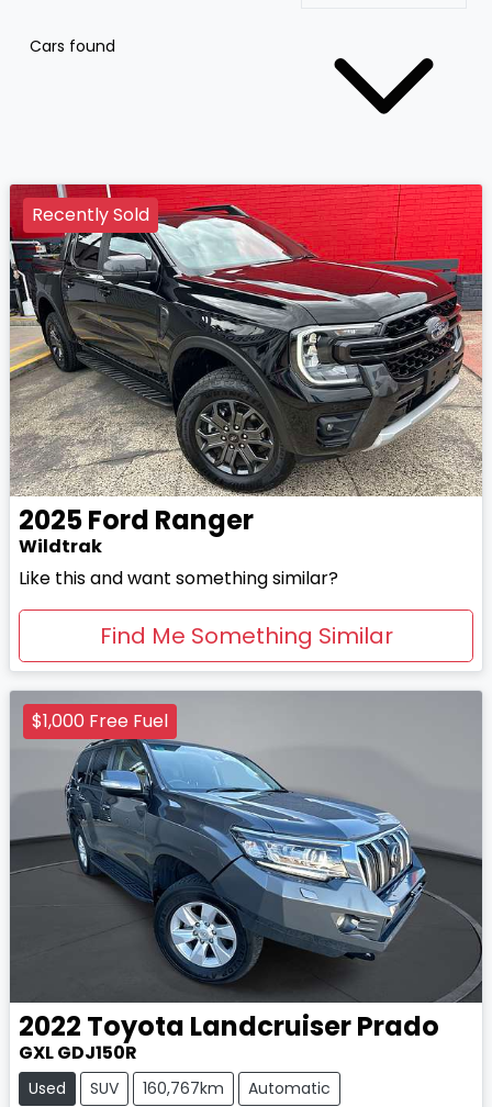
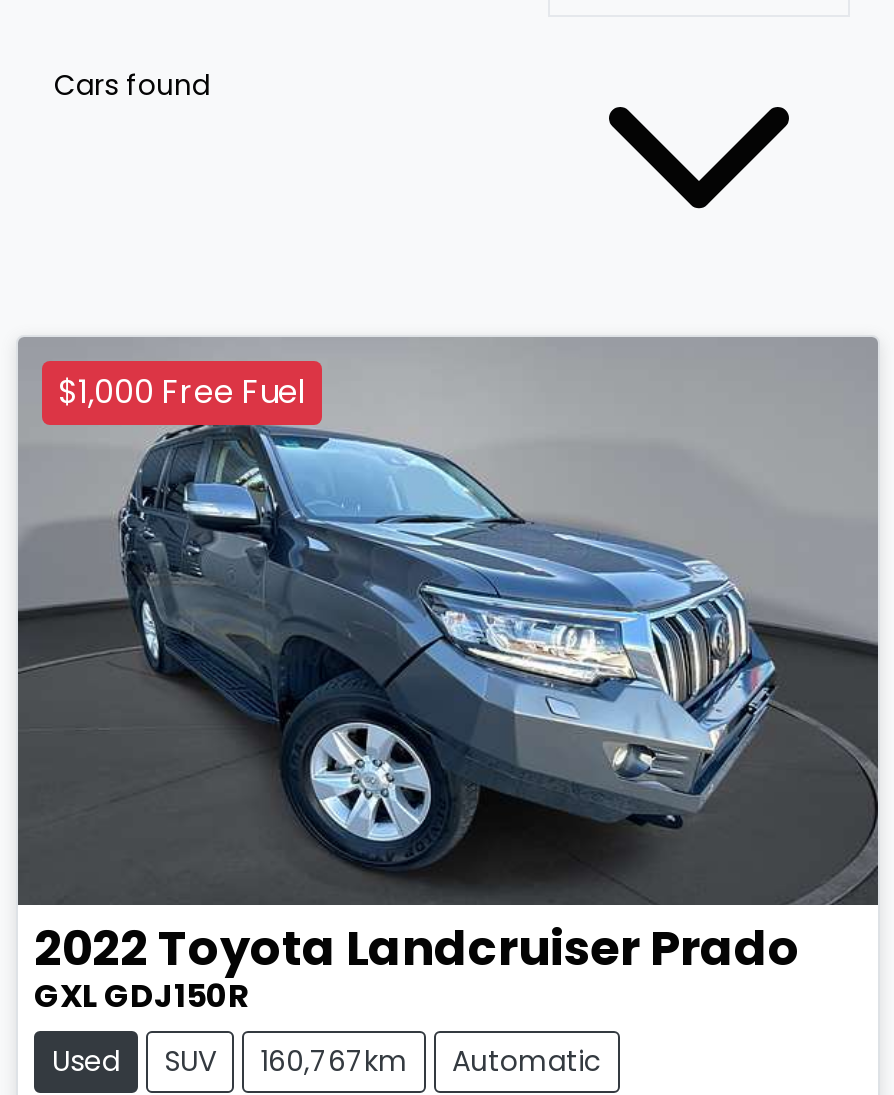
- [image]
- Recently Sold

- 2025 Ford Ranger
- Wildtrak
- Like this and want something similar?
- Find Me Something Similar
